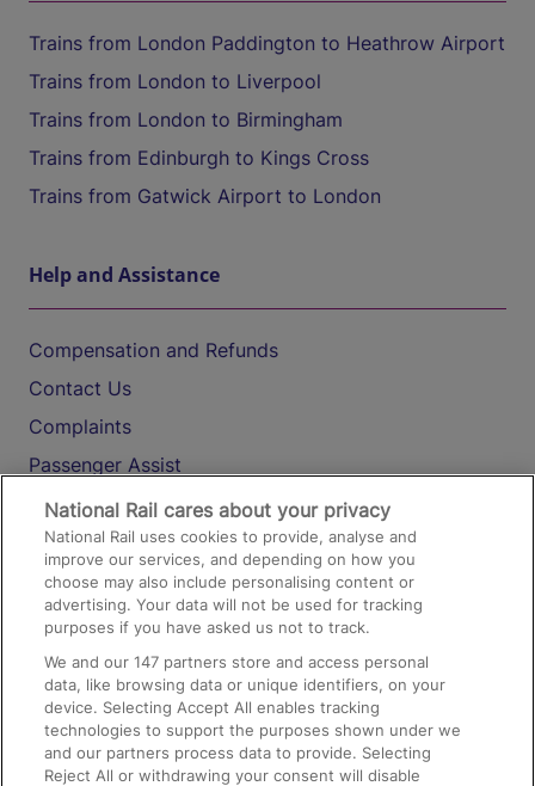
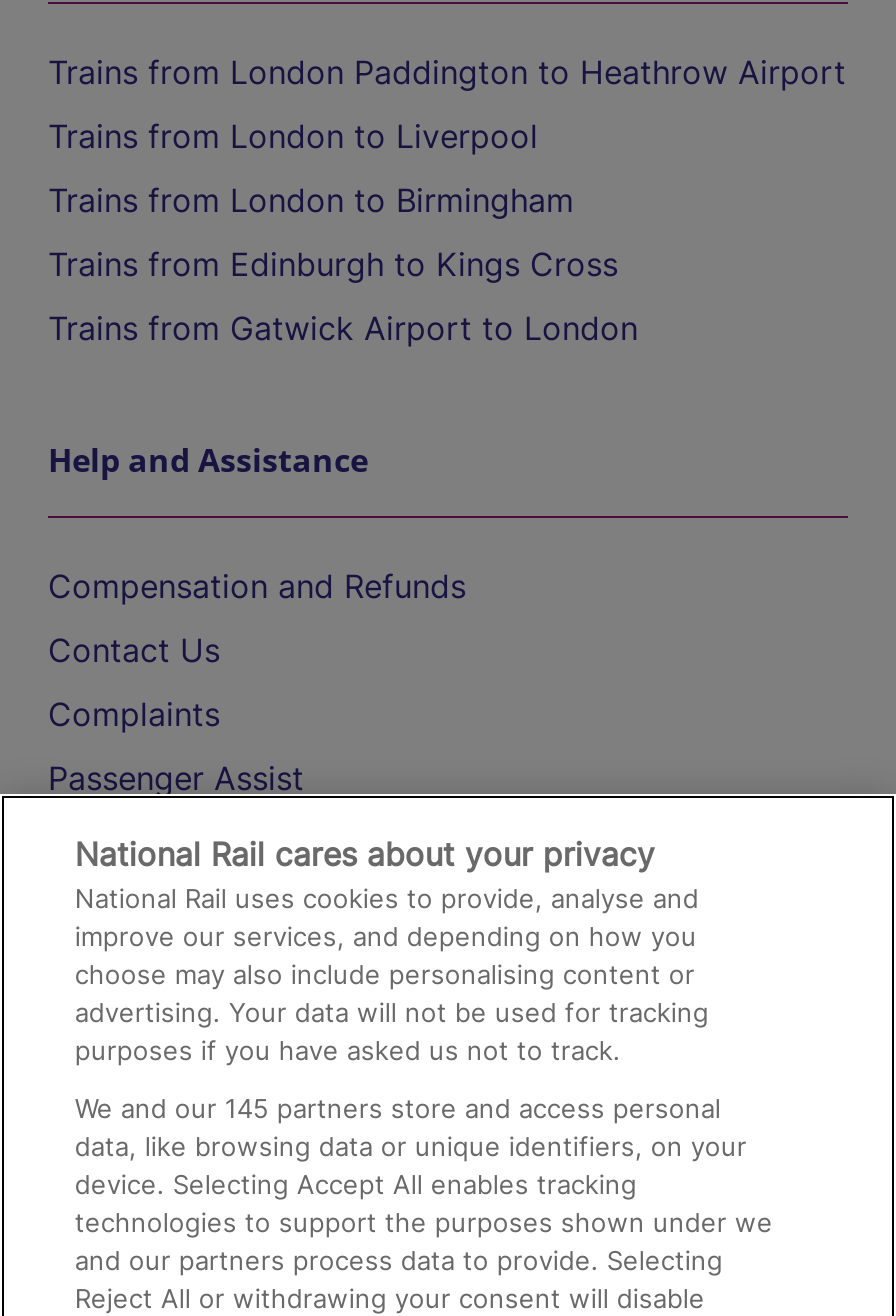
- We and our 147 partners store and access personal
+ We and our 145 partners store and access personal
